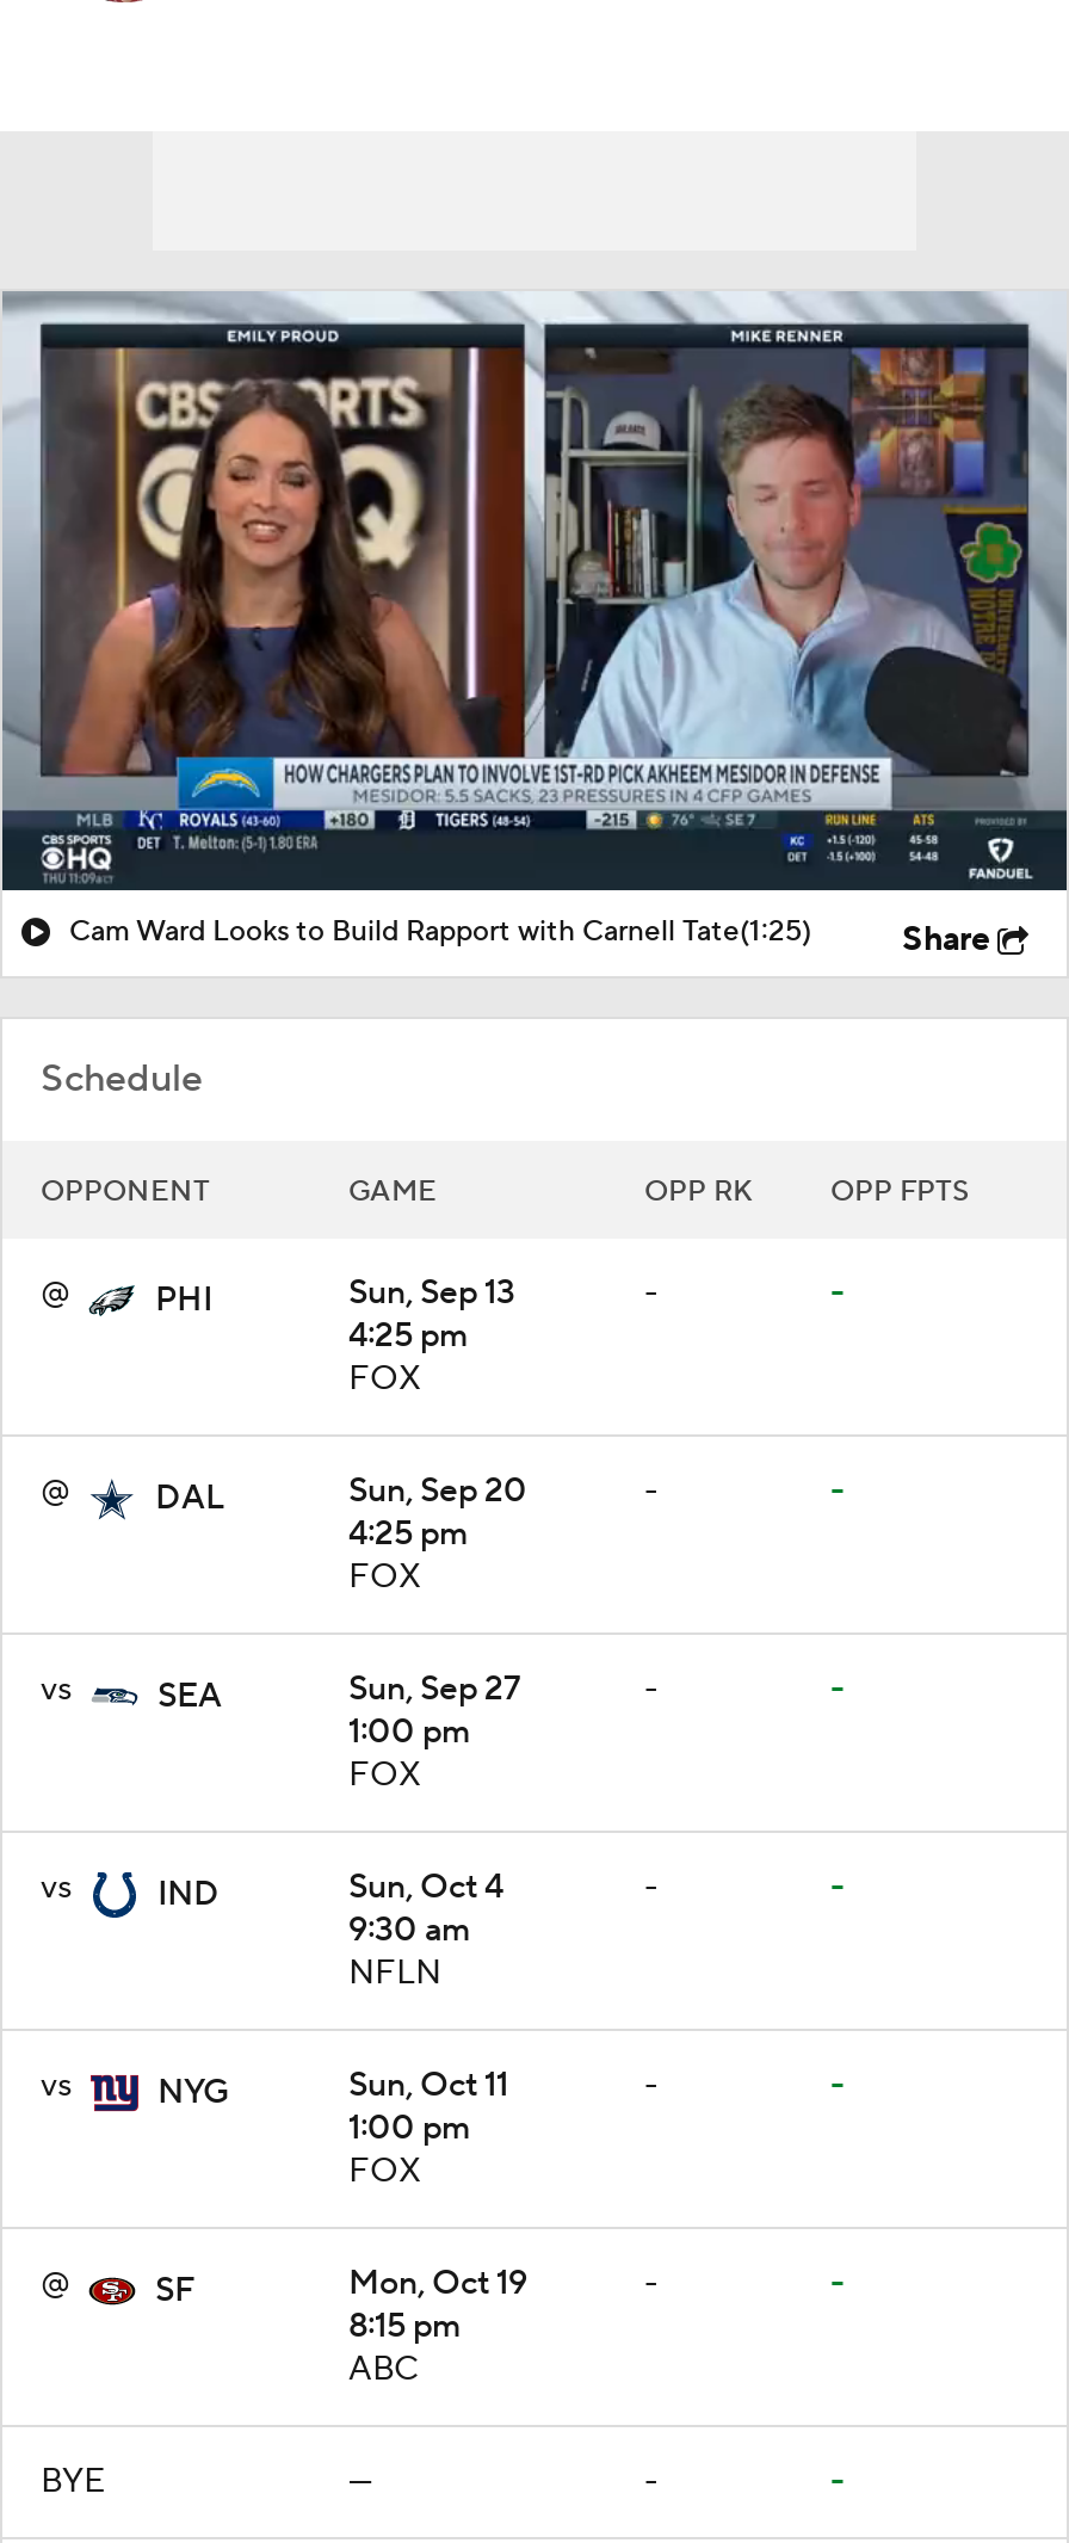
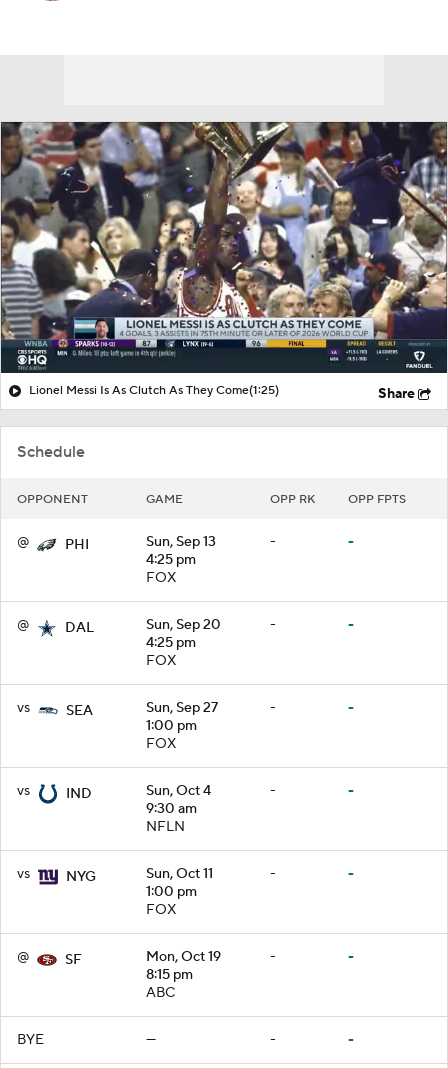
- [image]
- Cam Ward Looks to Build Rapport with Carnell Tate(1:25)
+ [image]
+ Lionel Messi Is As Clutch As They Come(1:25)
